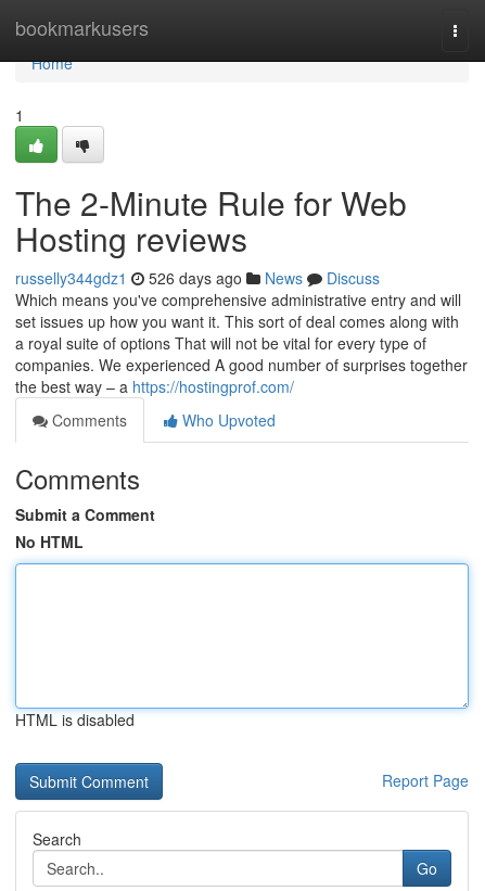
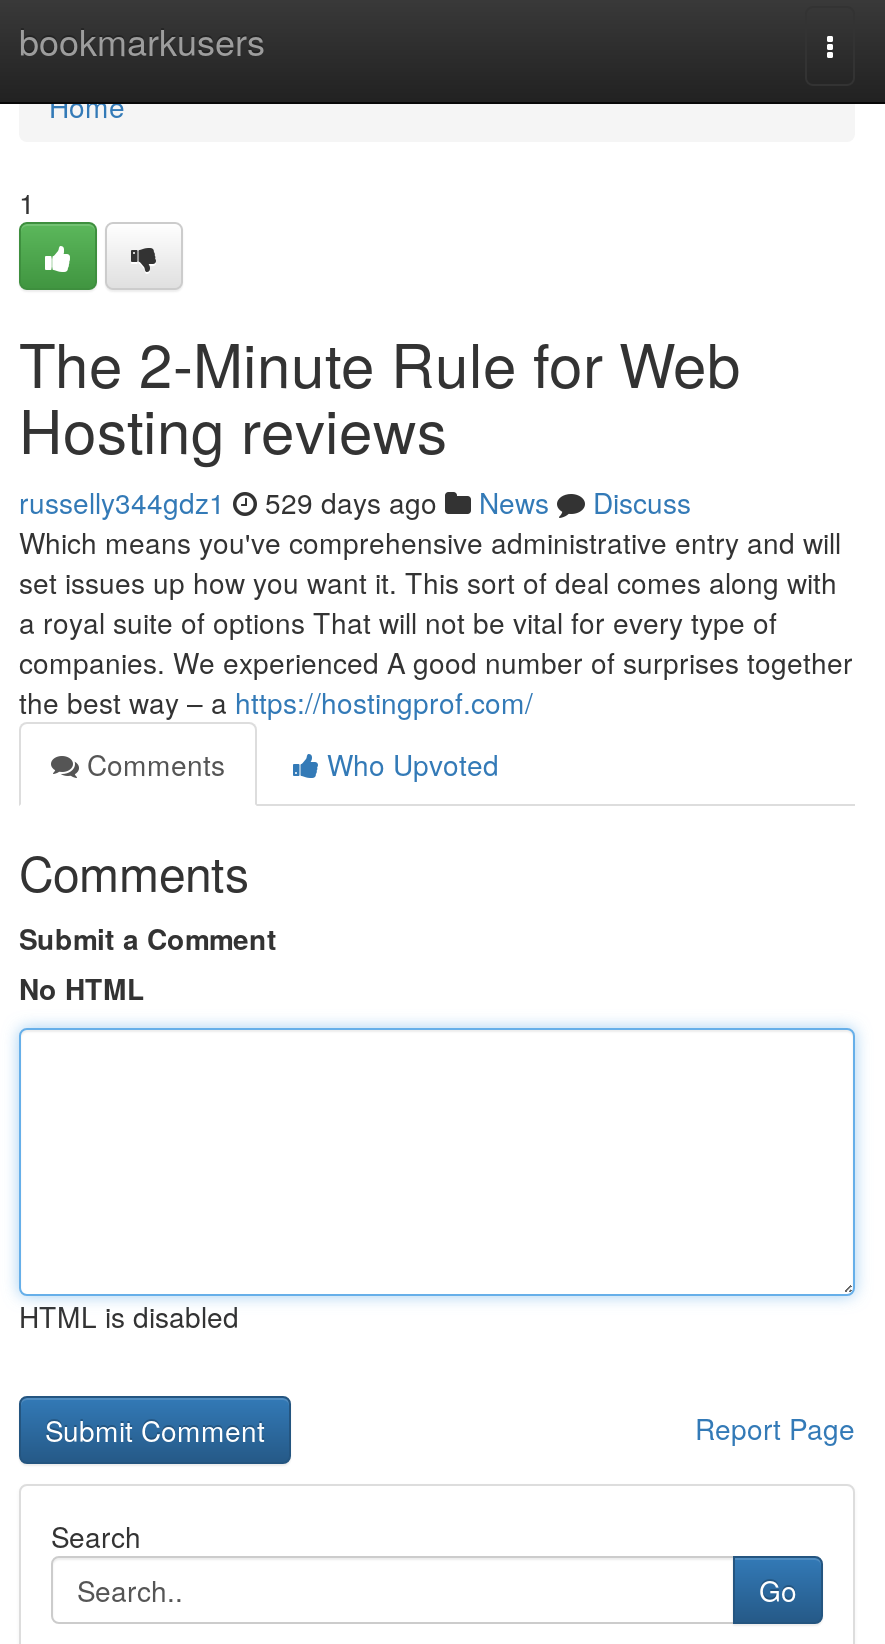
- russelly344gdz1 526 days ago News Discuss
+ russelly344gdz1 529 days ago News Discuss
